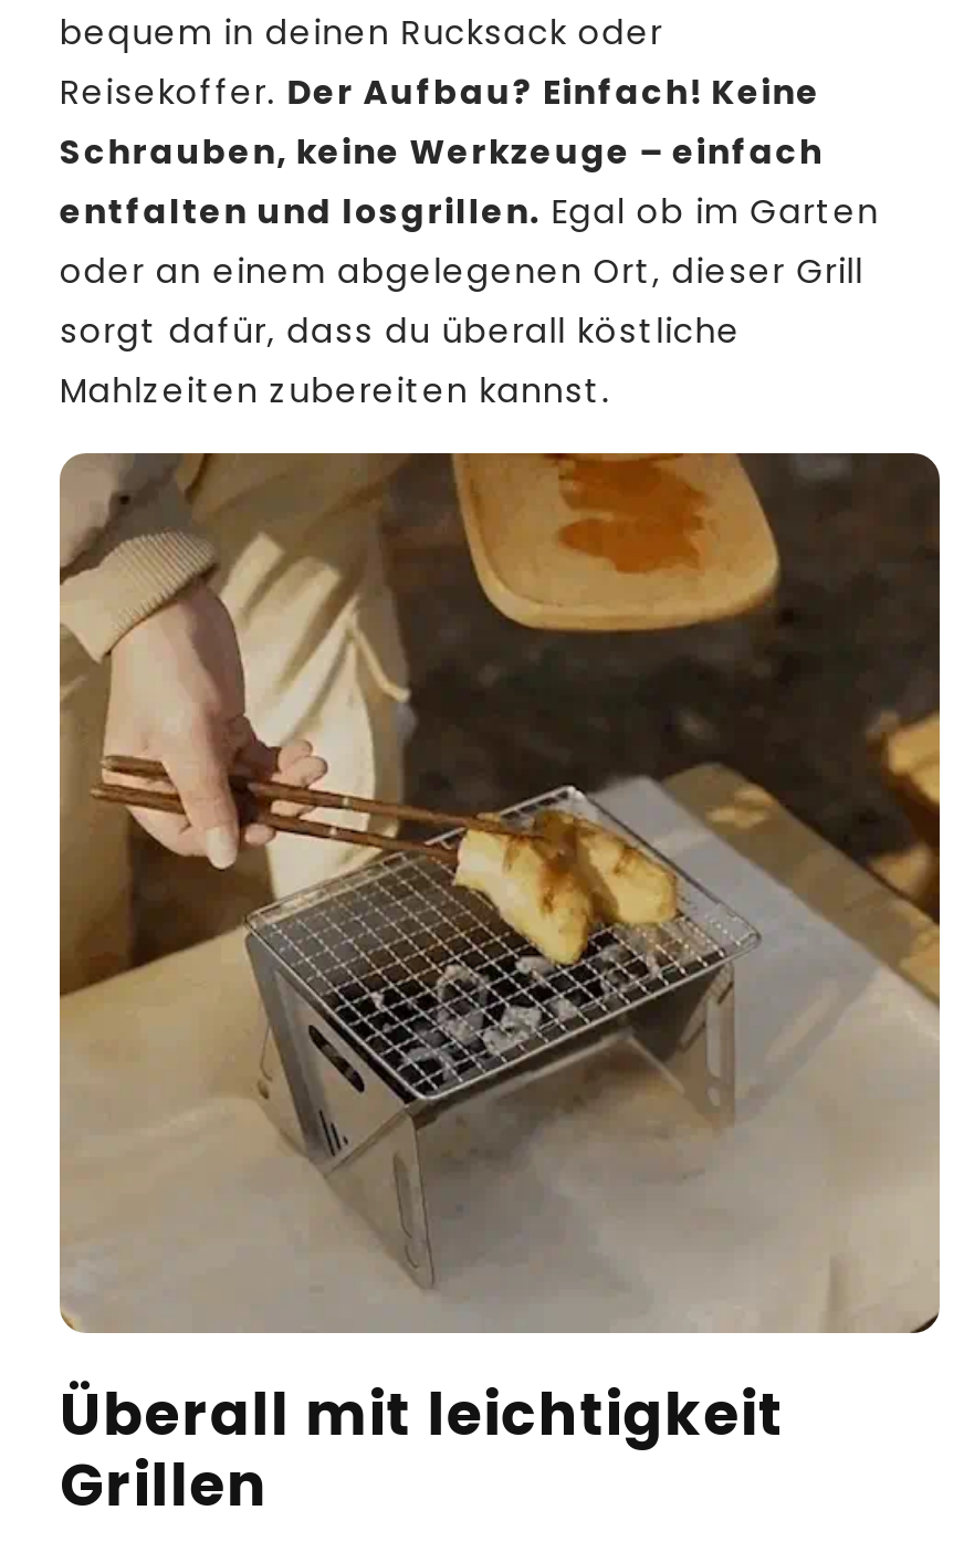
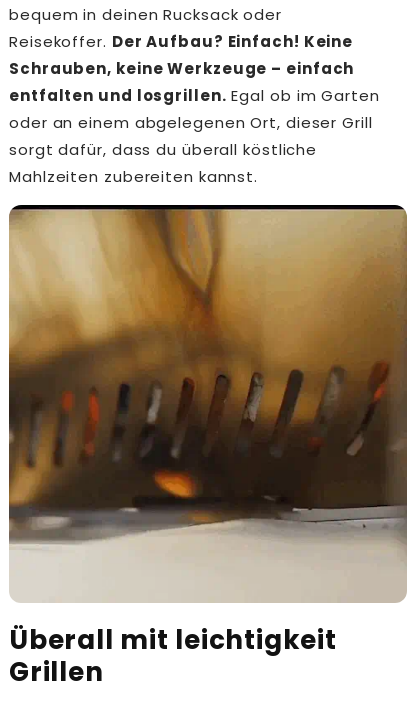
- [image]
+ [image]
